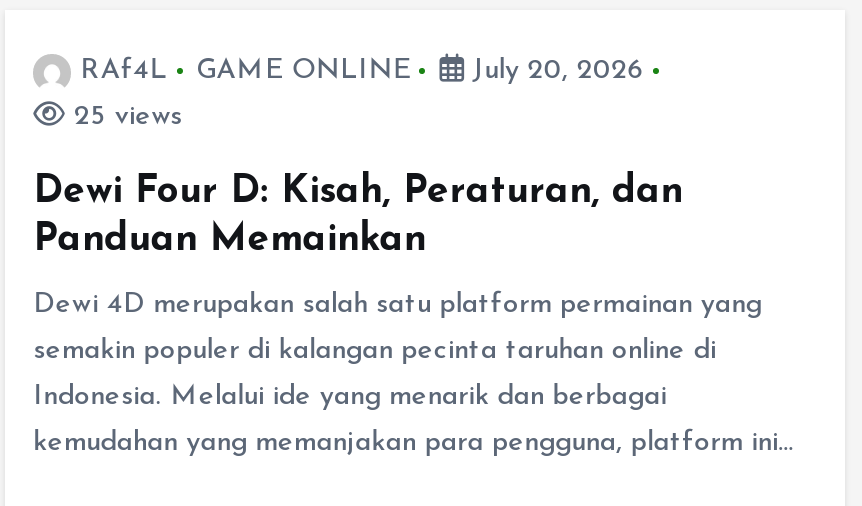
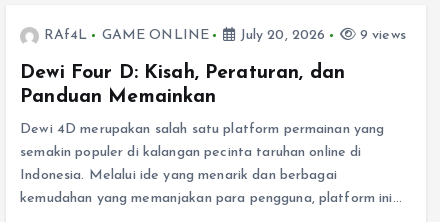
- 25 views
+ 9 views
